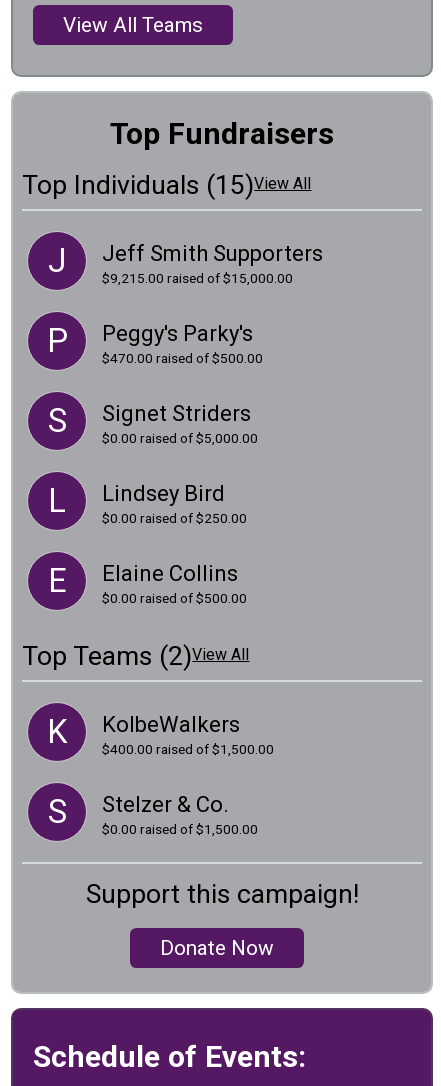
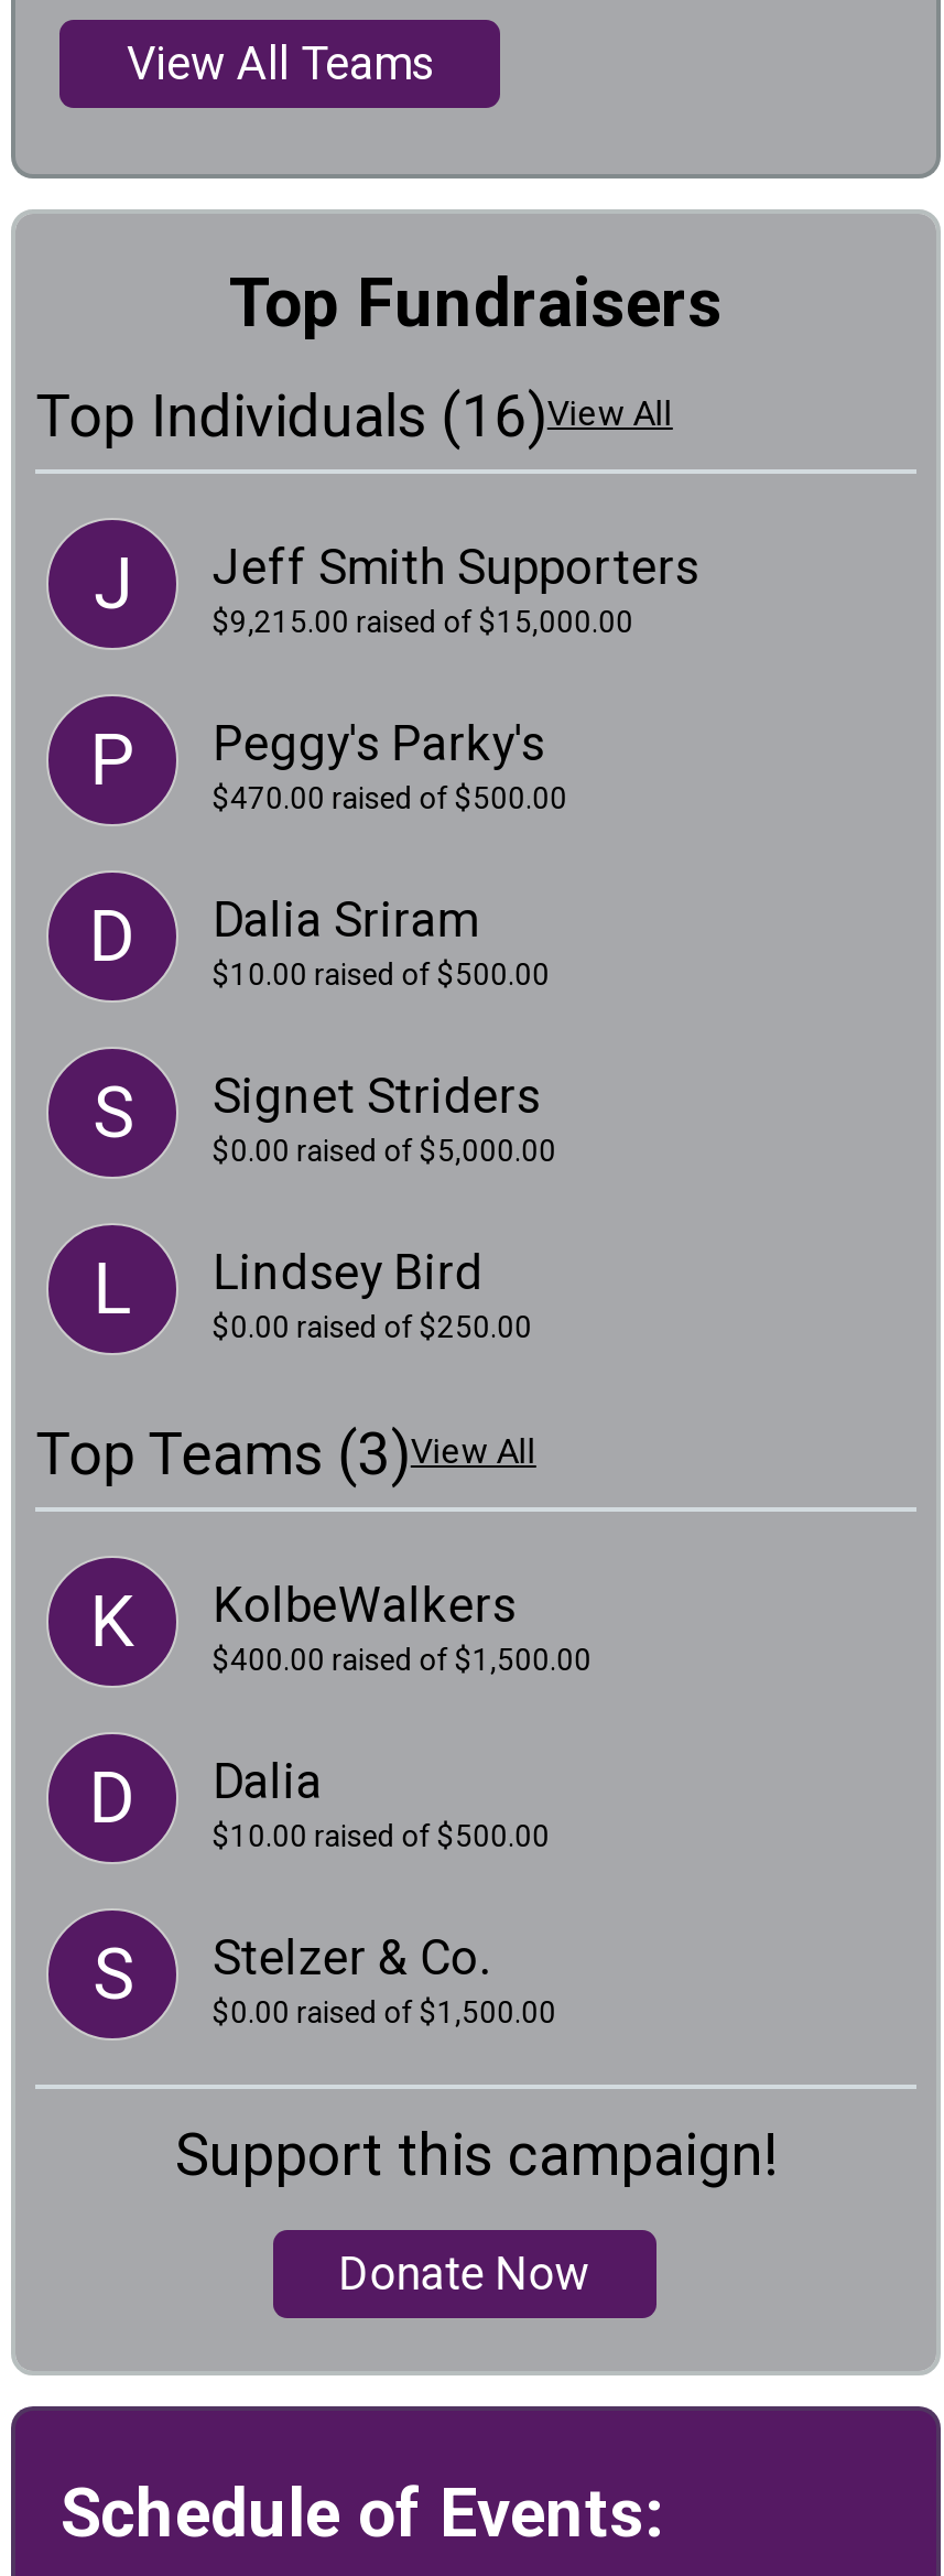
- Top Individuals (15)View All
+ Top Individuals (16)View All

+ D
+ Dalia Sriram
+ $10.00 raised of $500.00

- E
- Elaine Collins
- $0.00 raised of $500.00
- Top Teams (2)View All
+ Top Teams (3)View All

+ D
+ Dalia
+ $10.00 raised of $500.00
